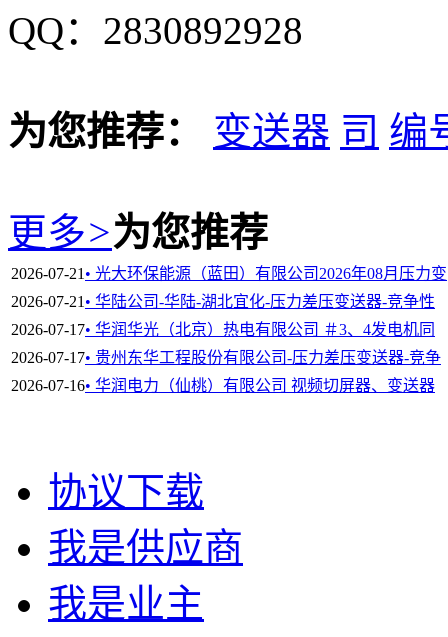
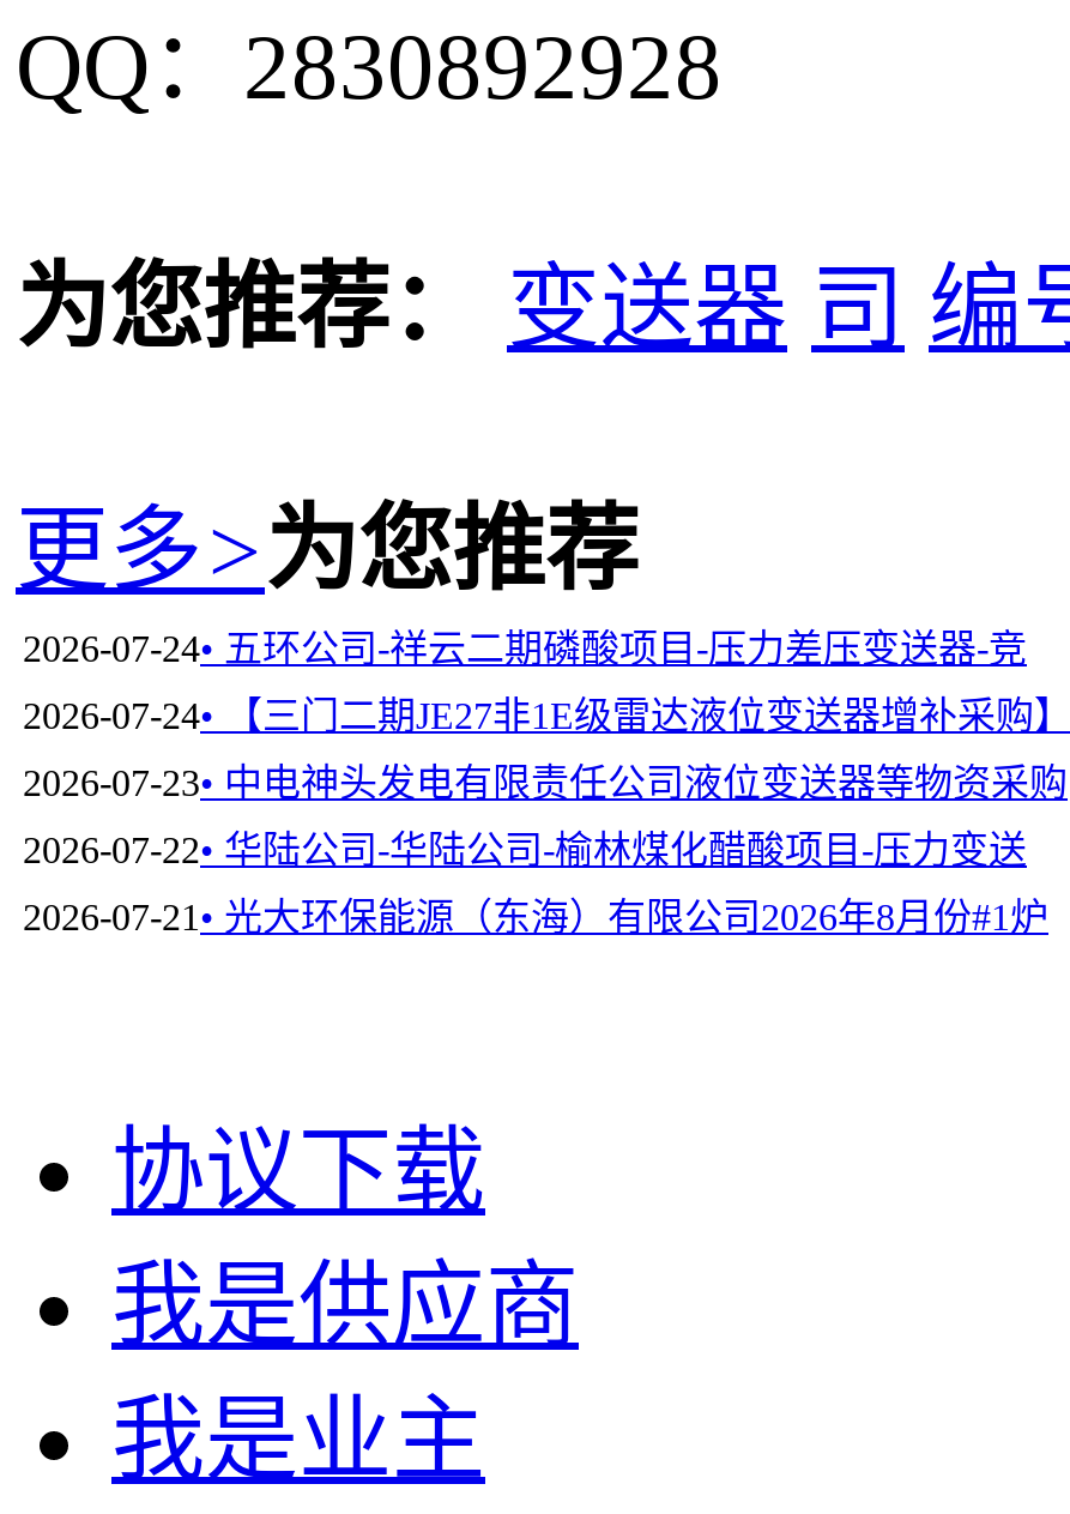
- 2026-07-21• 光大环保能源（蓝田）有限公司2026年08月压力变
+ 2026-07-24• 五环公司-祥云二期磷酸项目-压力差压变送器-竞

- 2026-07-21• 华陆公司-华陆-湖北宜化-压力差压变送器-竞争性
+ 2026-07-24• 【三门二期JE27非1E级雷达液位变送器增补采购】

- 2026-07-17• 华润华光（北京）热电有限公司 ＃3、4发电机同
+ 2026-07-23• 中电神头发电有限责任公司液位变送器等物资采购

- 2026-07-17• 贵州东华工程股份有限公司-压力差压变送器-竞争
+ 2026-07-22• 华陆公司-华陆公司-榆林煤化醋酸项目-压力变送

- 2026-07-16 • 华润电力（仙桃）有限公司 视频切屏器、变送器
+ 2026-07-21 • 光大环保能源（东海）有限公司2026年8月份#1炉
